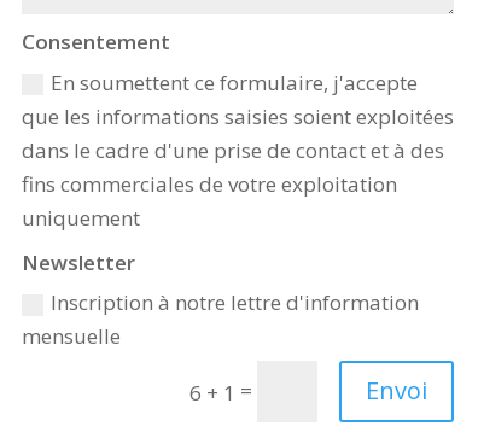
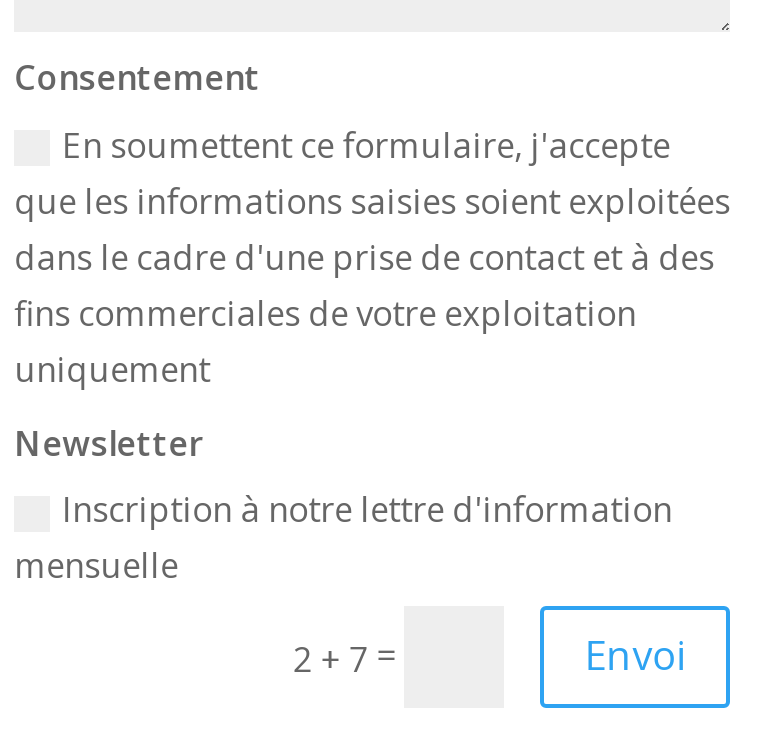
- 6 + 1 =
+ 2 + 7 =
